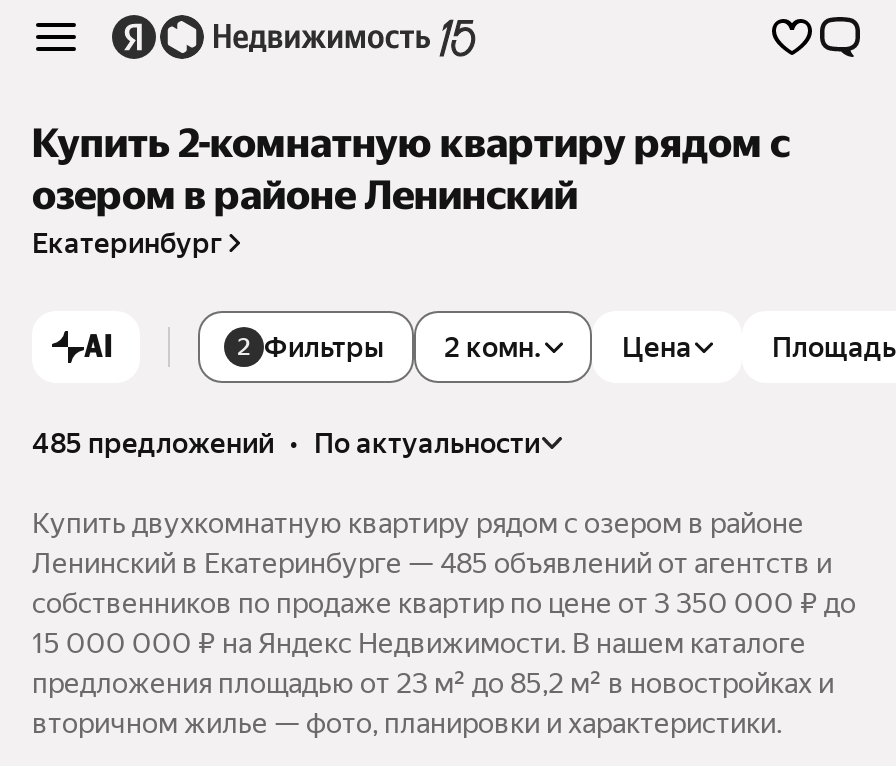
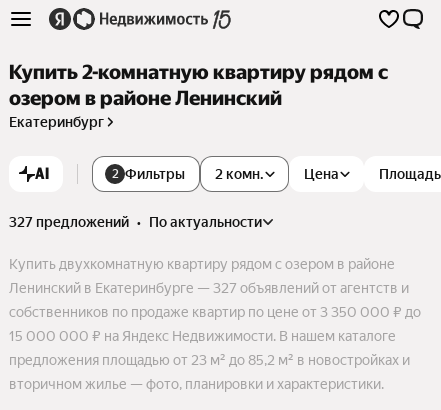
- 485 предложений • по актуальности
+ 327 предложений • по актуальности

- Ленинский в Екатеринбурге — 485 объявлений от агентств и
+ Ленинский в Екатеринбурге — 327 объявлений от агентств и
